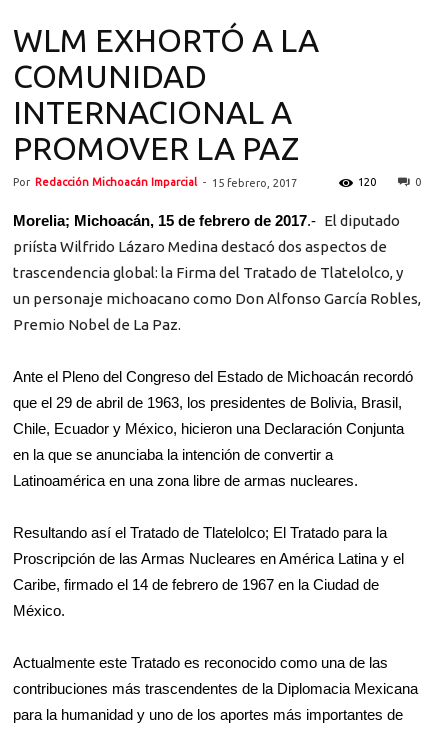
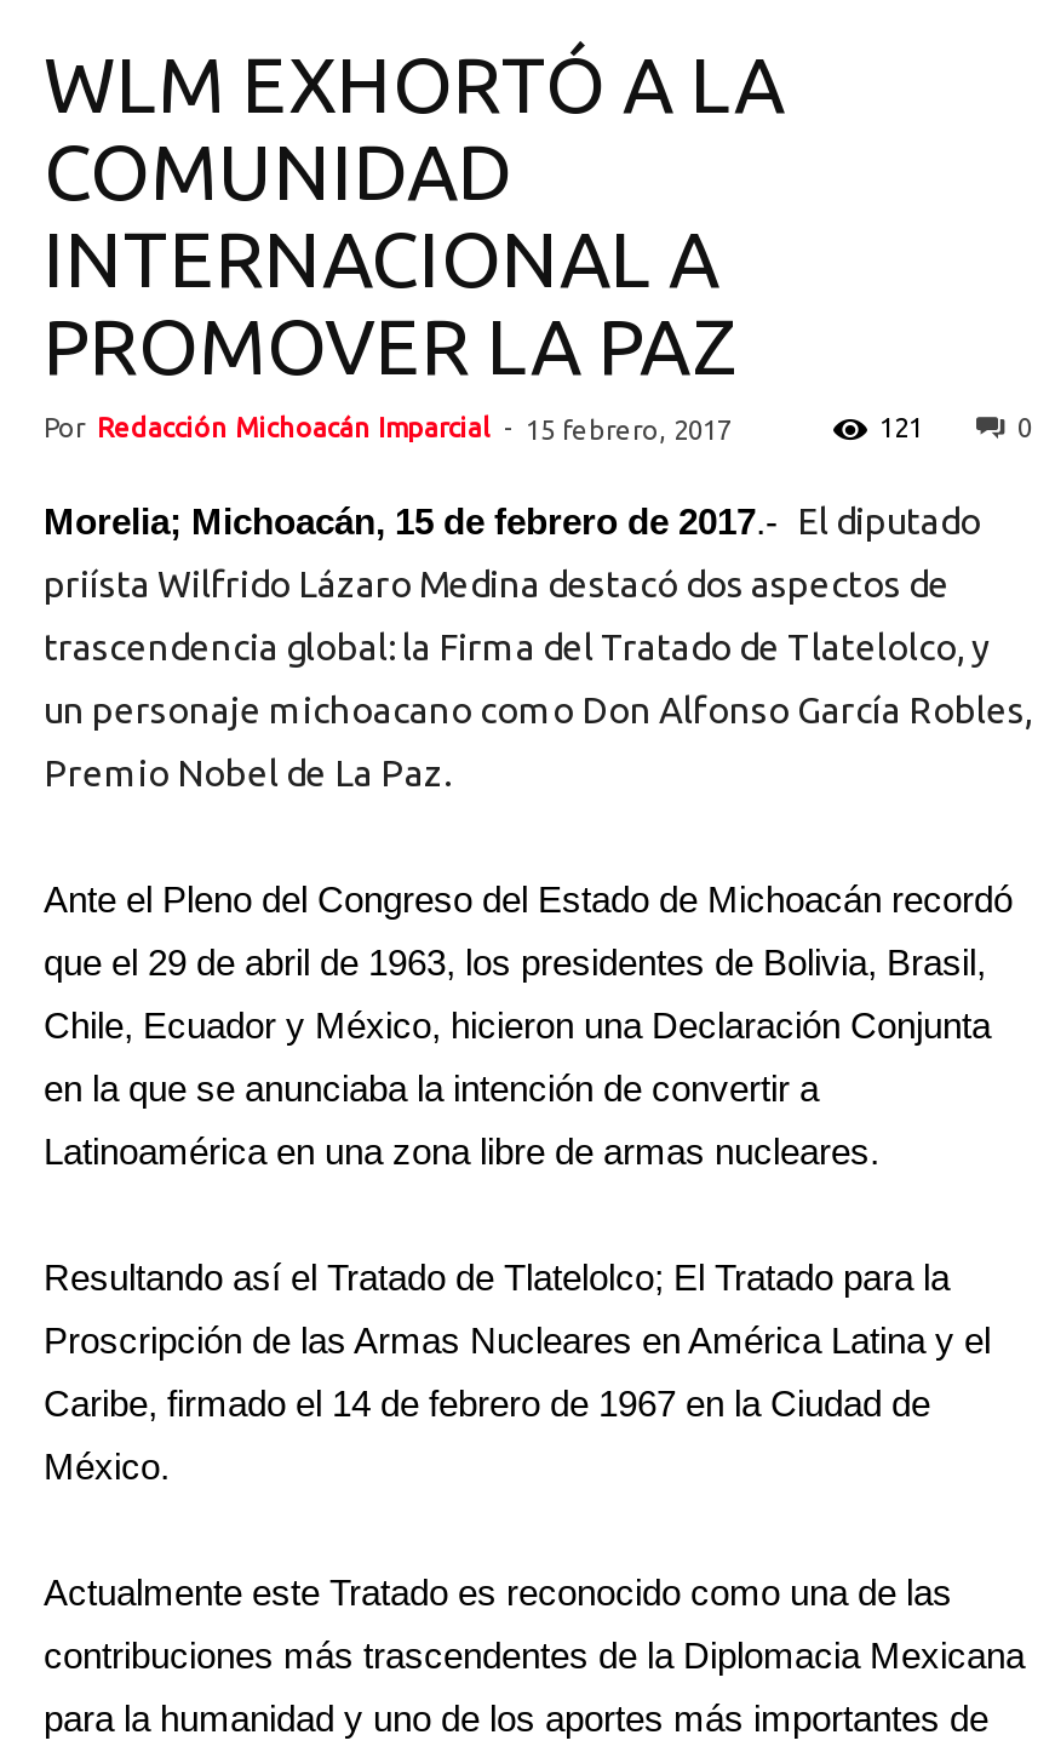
- 120
+ 121
